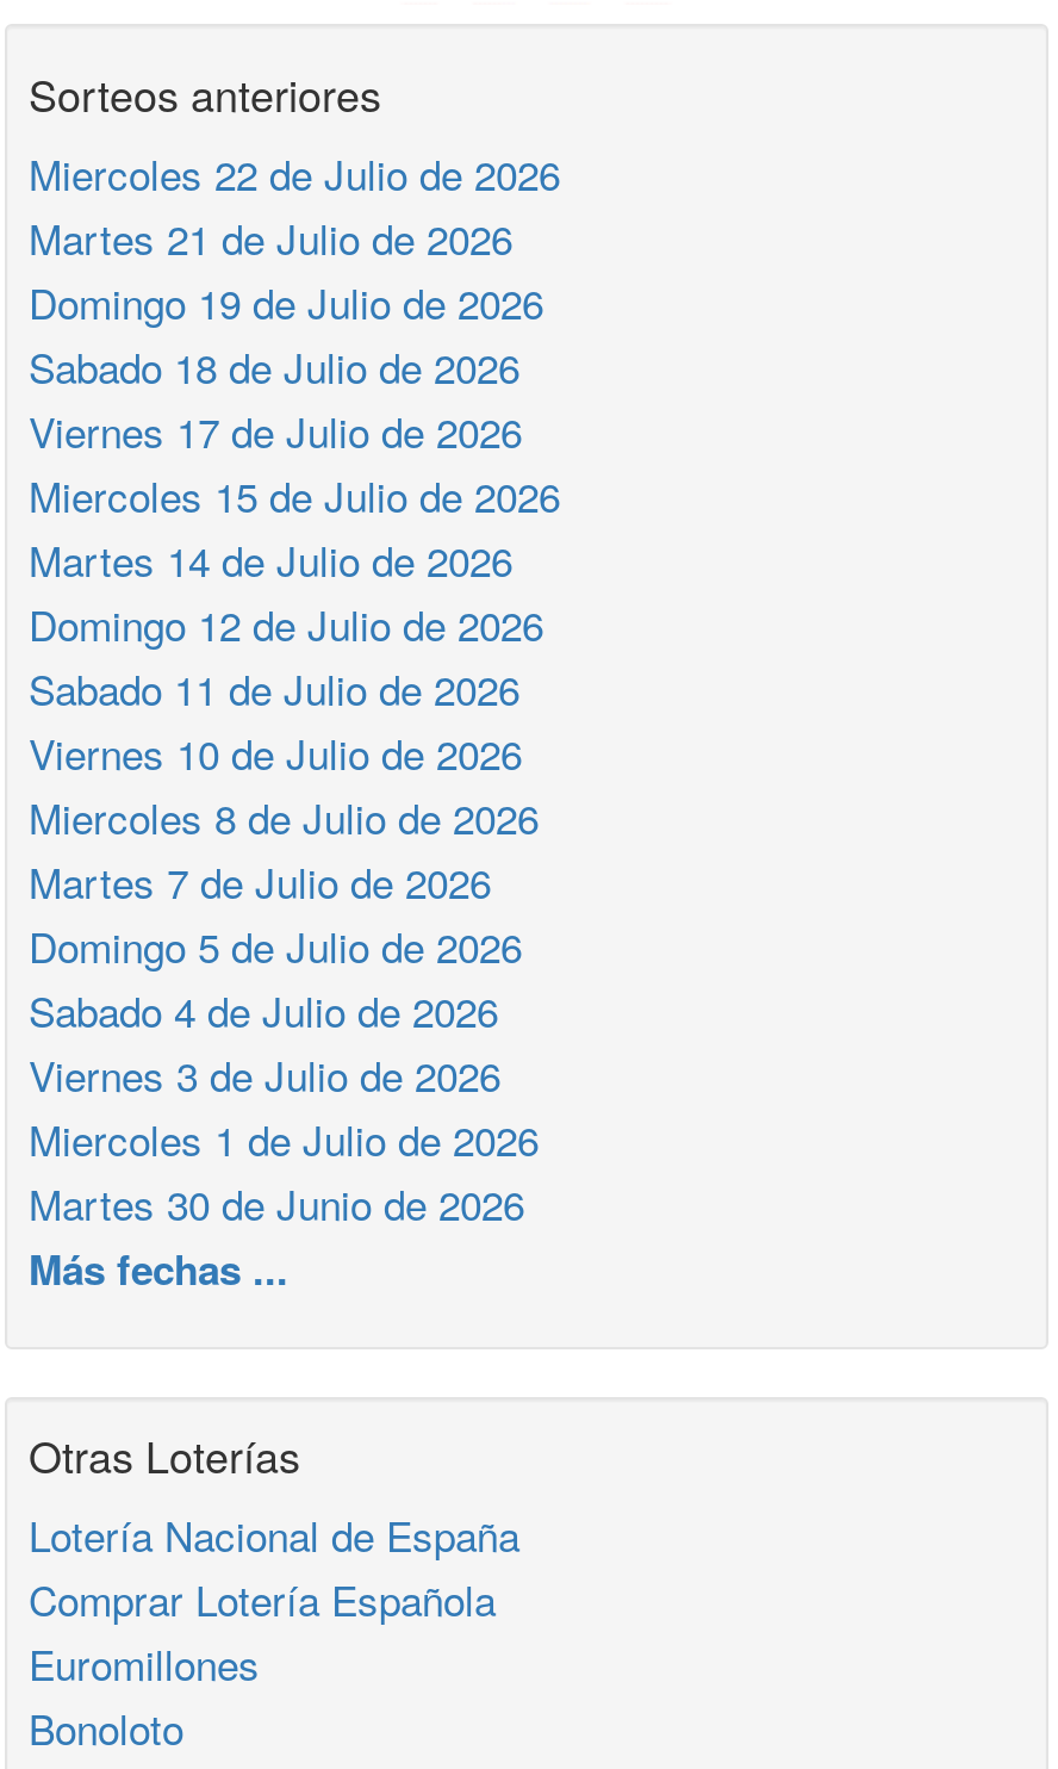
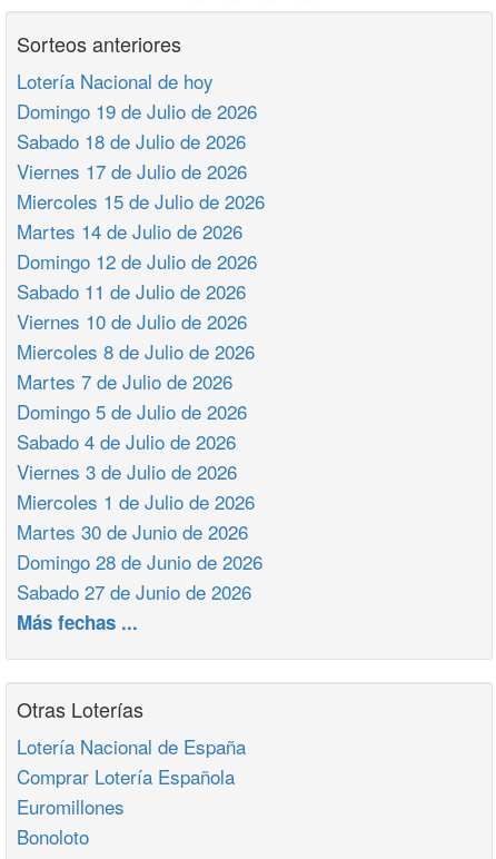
- Miercoles 22 de Julio de 2026
- Martes 21 de Julio de 2026
+ Lotería Nacional de hoy

moved up: Domingo 19 de Julio de 2026 | Sabado 18 de Julio de 2026 | Viernes 17 de Julio de 2026 | ... | Miercoles 1 de Julio de 2026 | Martes 30 de Junio de 2026

+ Domingo 28 de Junio de 2026
+ Sabado 27 de Junio de 2026
